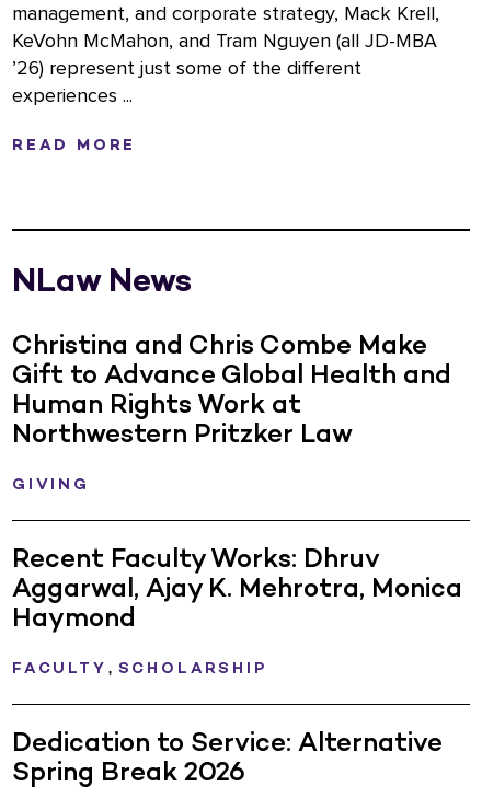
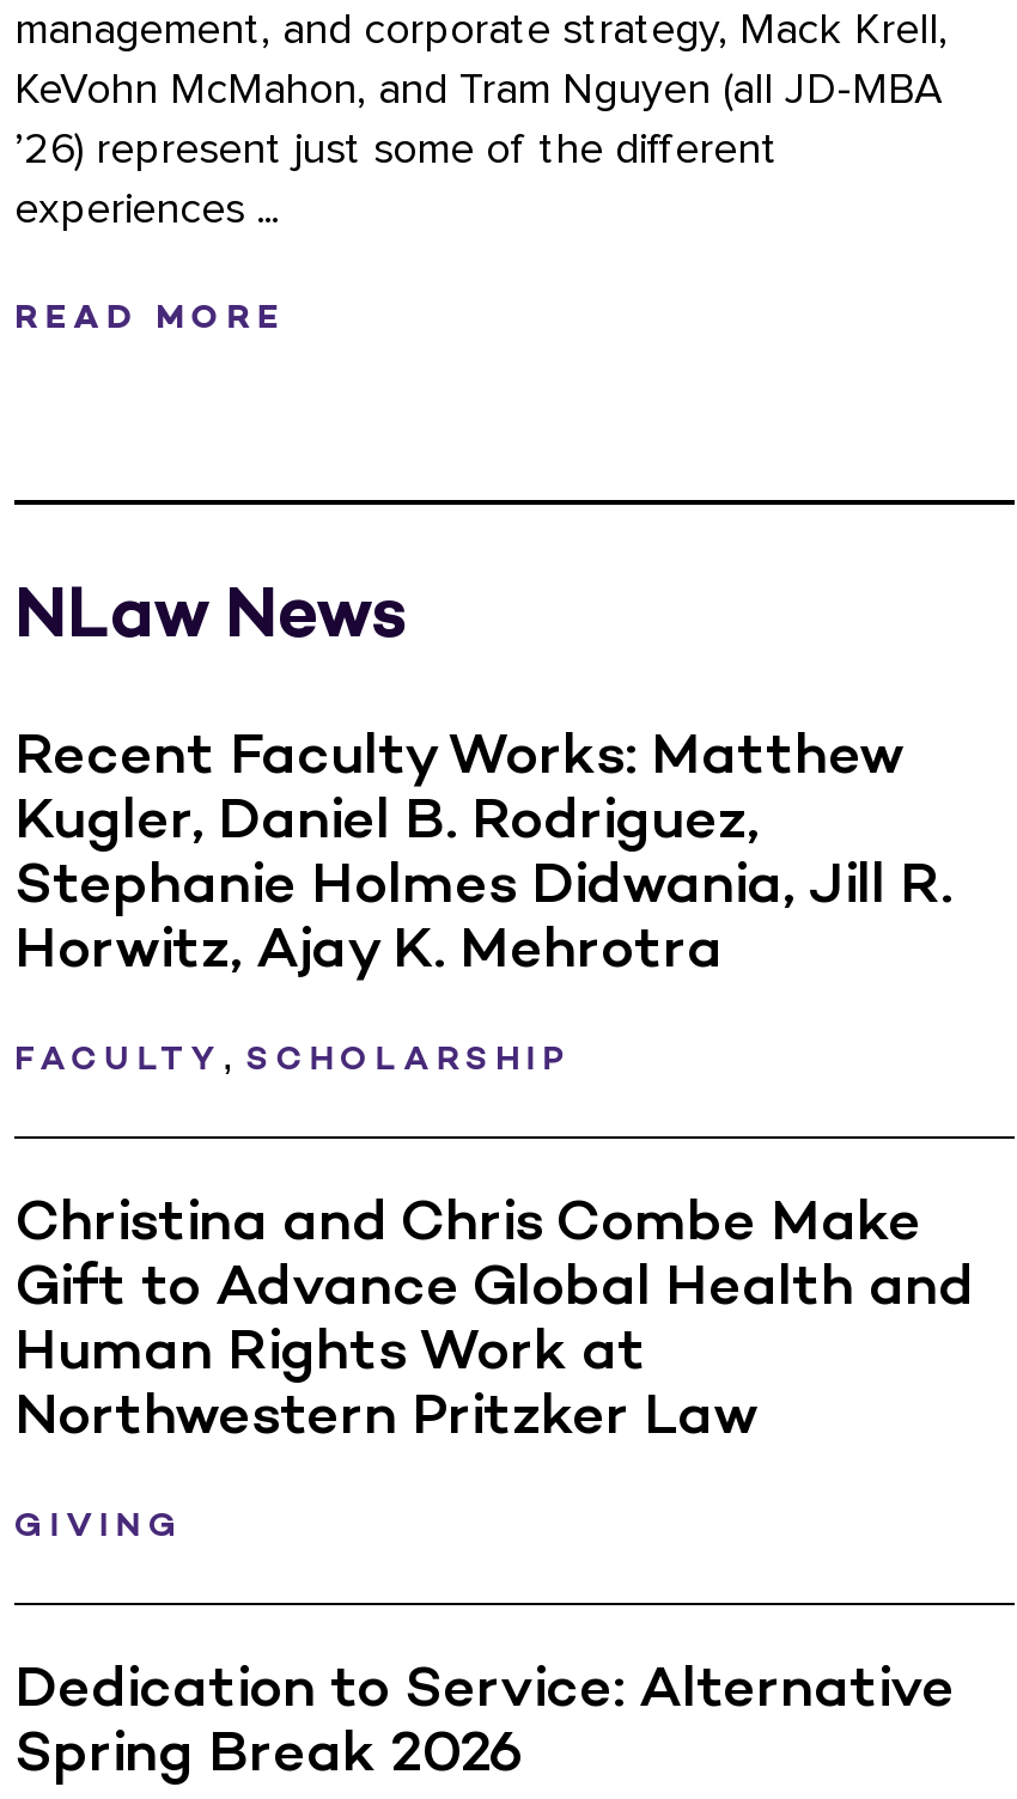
+ Recent Faculty Works: Matthew
+ Kugler, Daniel B. Rodriguez,
+ Stephanie Holmes Didwania, Jill R.
+ Horwitz, Ajay K. Mehrotra

moved down: Christina and Chris Combe Make | Gift to Advance Global Health and | Human Rights Work at | Northwestern Pritzker Law | GIVING

- Recent Faculty Works: Dhruv
- Aggarwal, Ajay K. Mehrotra, Monica
- Haymond

moved up: FACULTY, SCHOLARSHIP
